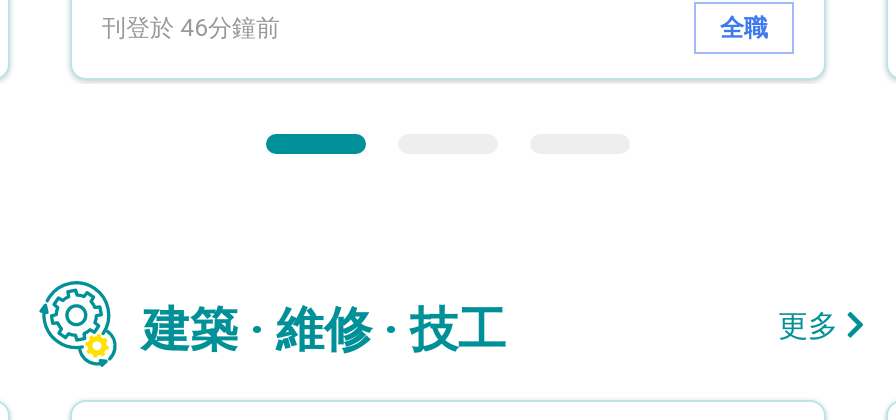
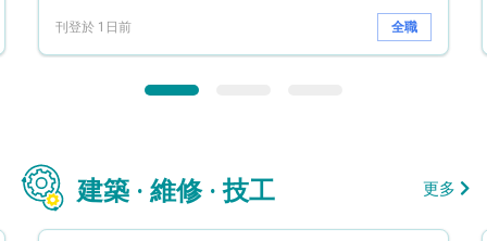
- 刊登於 46分鐘前
+ 刊登於 1日前
